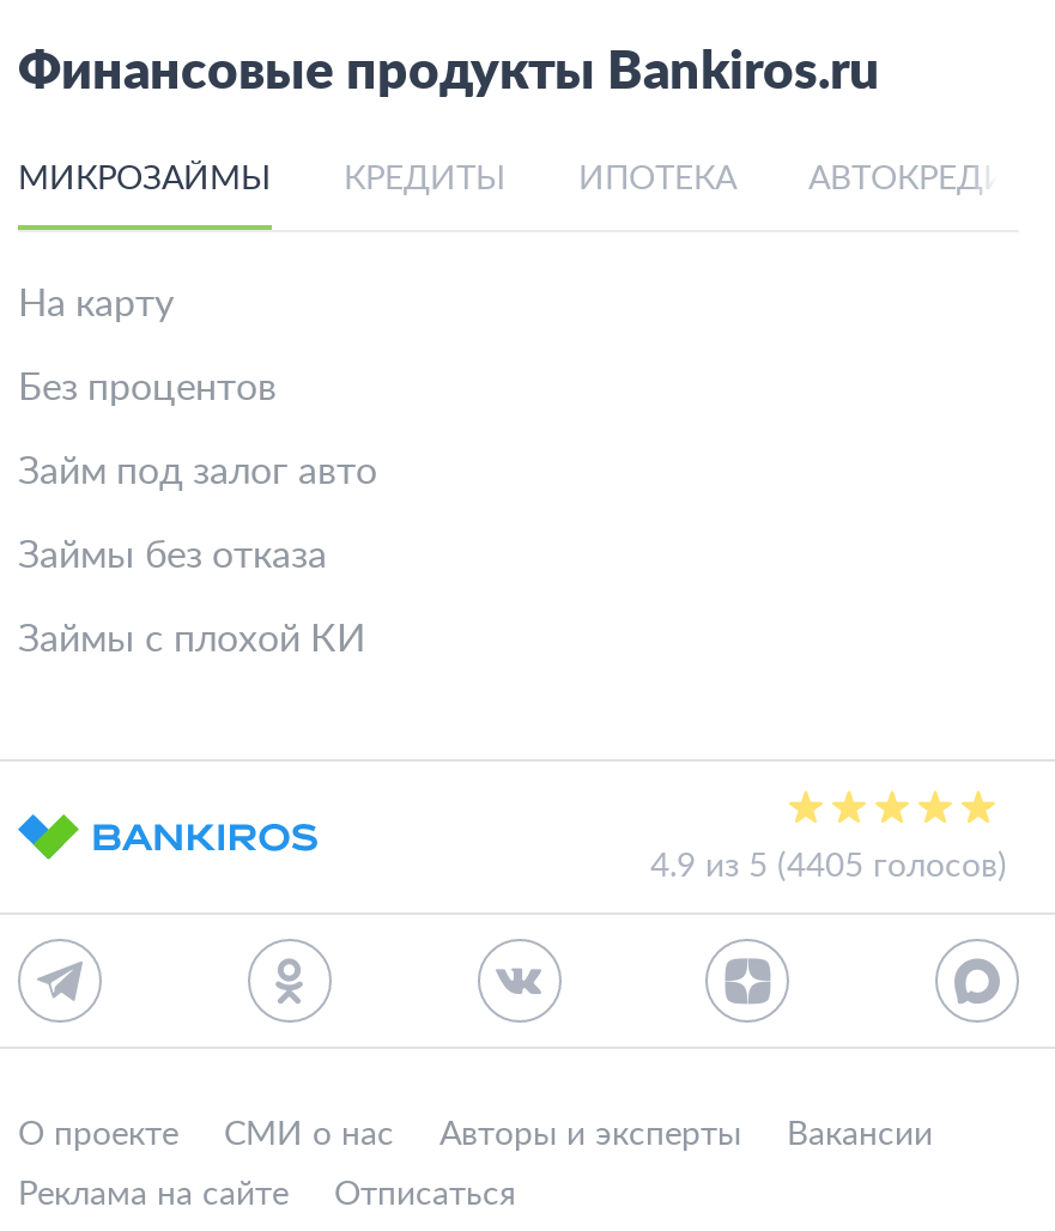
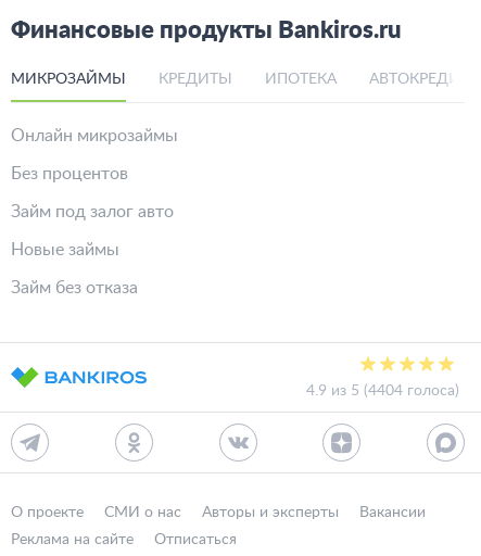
- На карту
+ Онлайн микрозаймы

- Займы без отказа
+ Новые займы

- Займы с плохой КИ
+ Займ без отказа

- 4.9 из 5 (4405 голосов)
+ 4.9 из 5 (4404 голоса)
